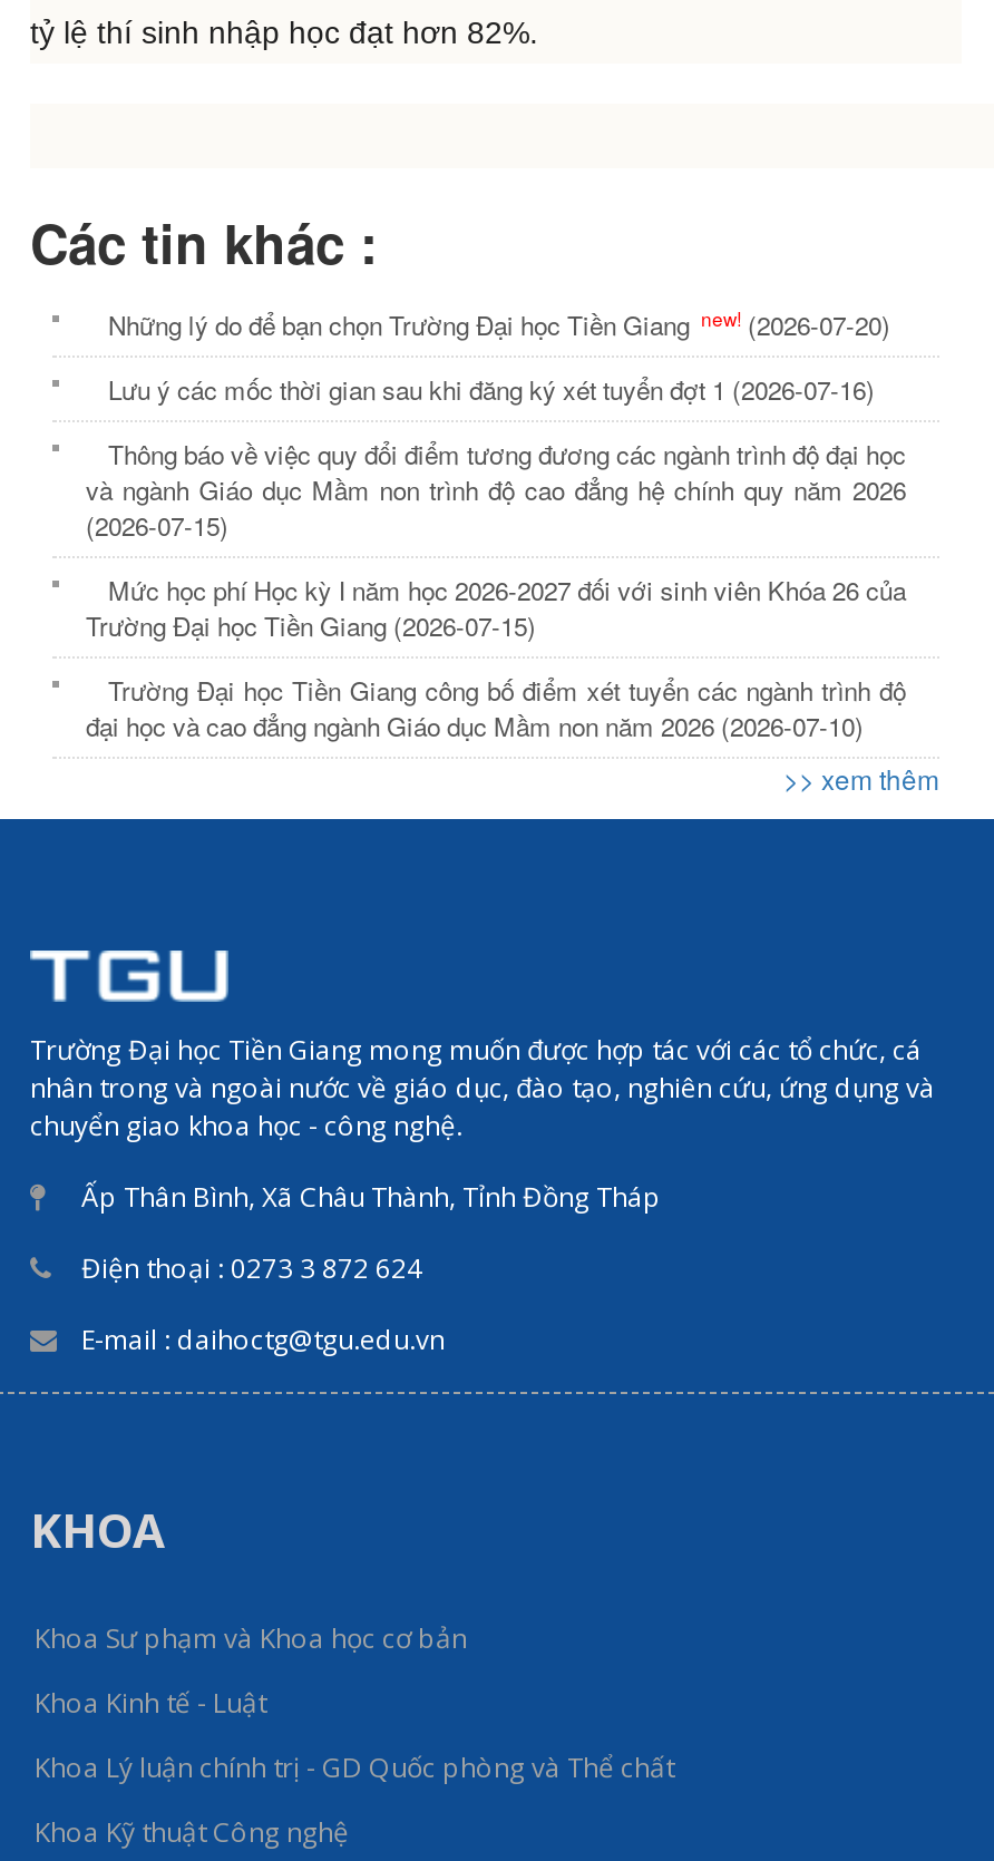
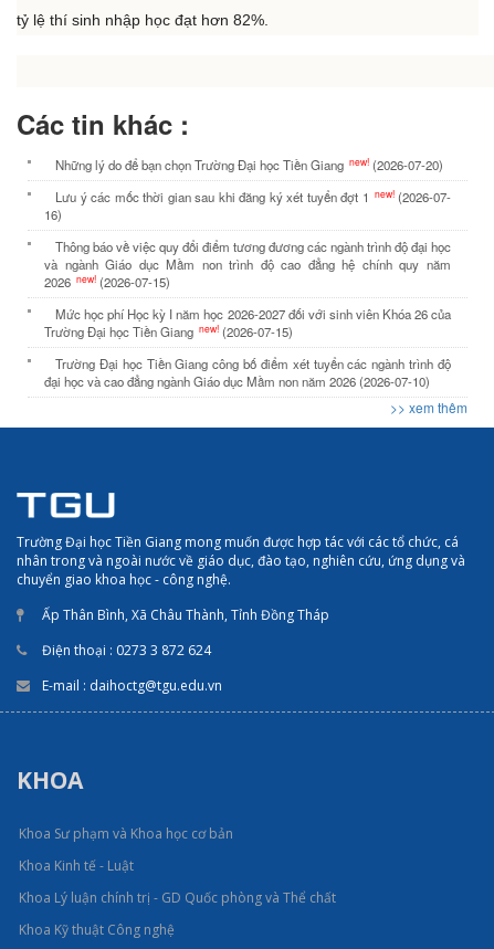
- Lưu ý các mốc thời gian sau khi đăng ký xét tuyển đợt 1 (2026-07-16)
+ Lưu ý các mốc thời gian sau khi đăng ký xét tuyển đợt 1 new! (2026-07-
+ 16)

- và ngành Giáo dục Mầm non trình độ cao đẳng hệ chính quy năm 2026
- (2026-07-15)
+ và ngành Giáo dục Mầm non trình độ cao đẳng hệ chính quy năm
+ 2026 new! (2026-07-15)

- Trường Đại học Tiền Giang (2026-07-15)
+ Trường Đại học Tiền Giang new! (2026-07-15)
